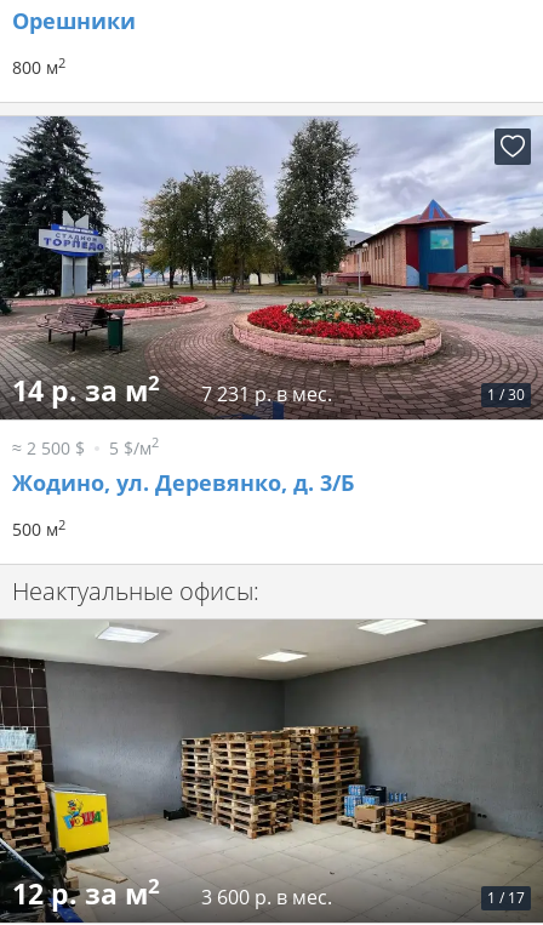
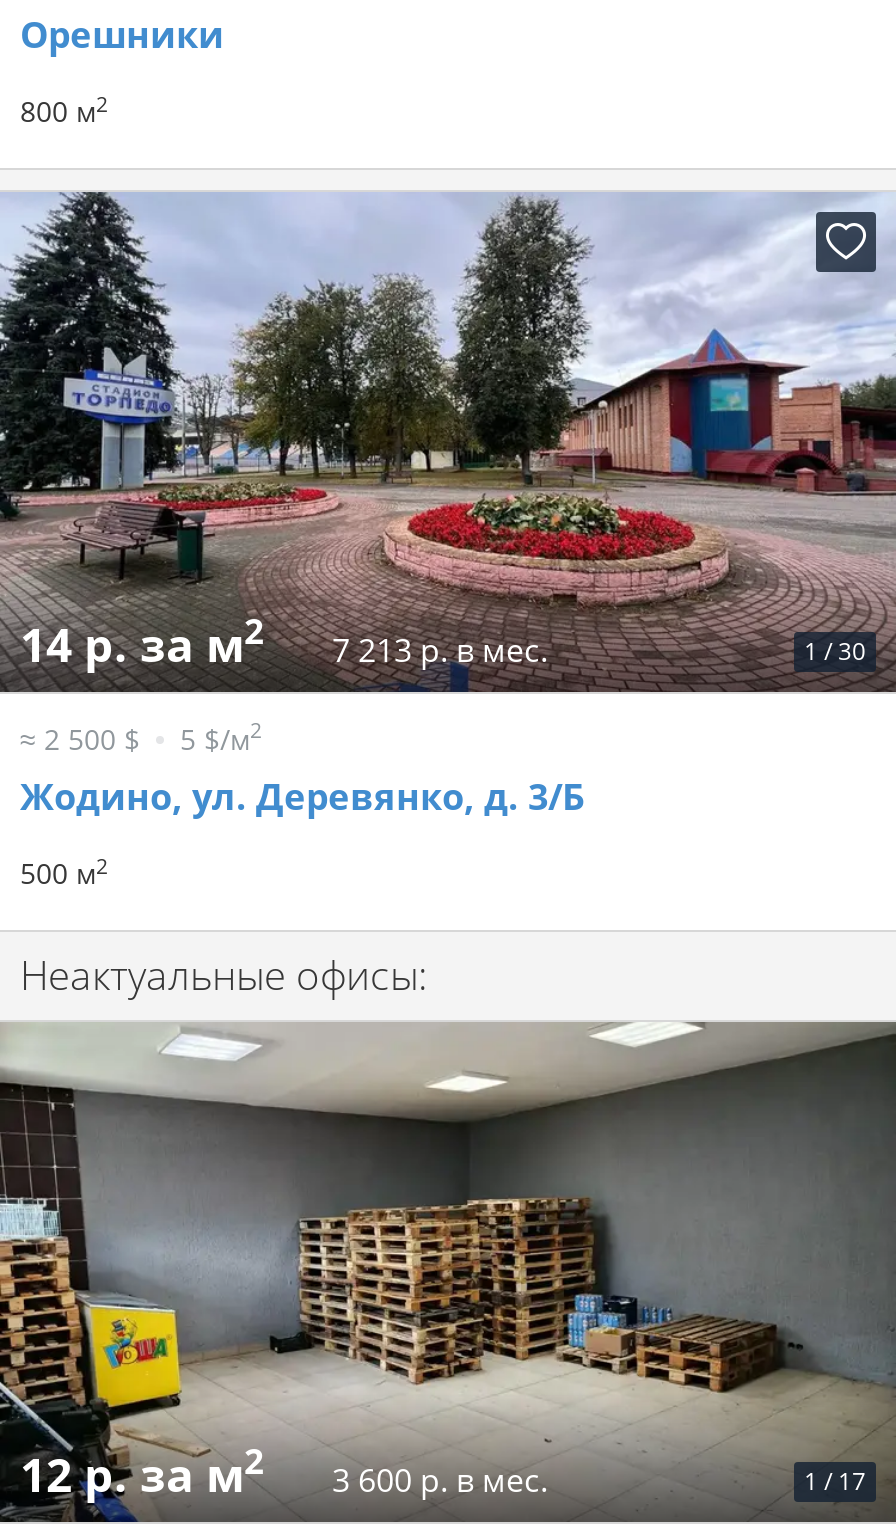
- 14 р. за м2 7 231 р. в мес.
+ 14 р. за м2 7 213 р. в мес.
